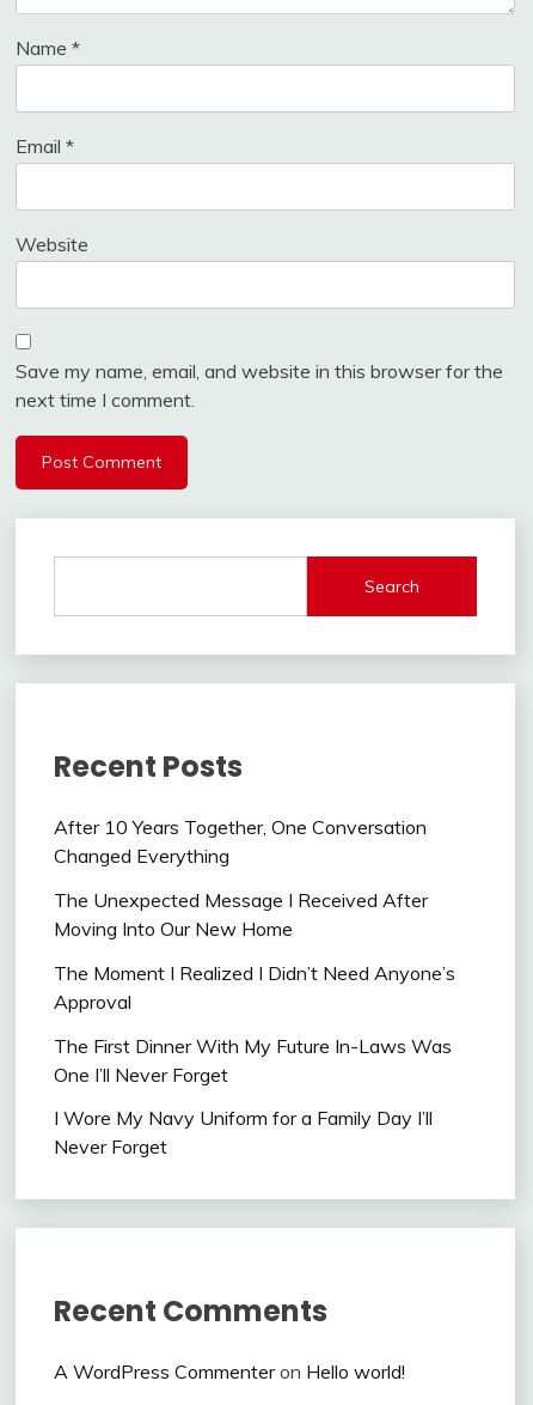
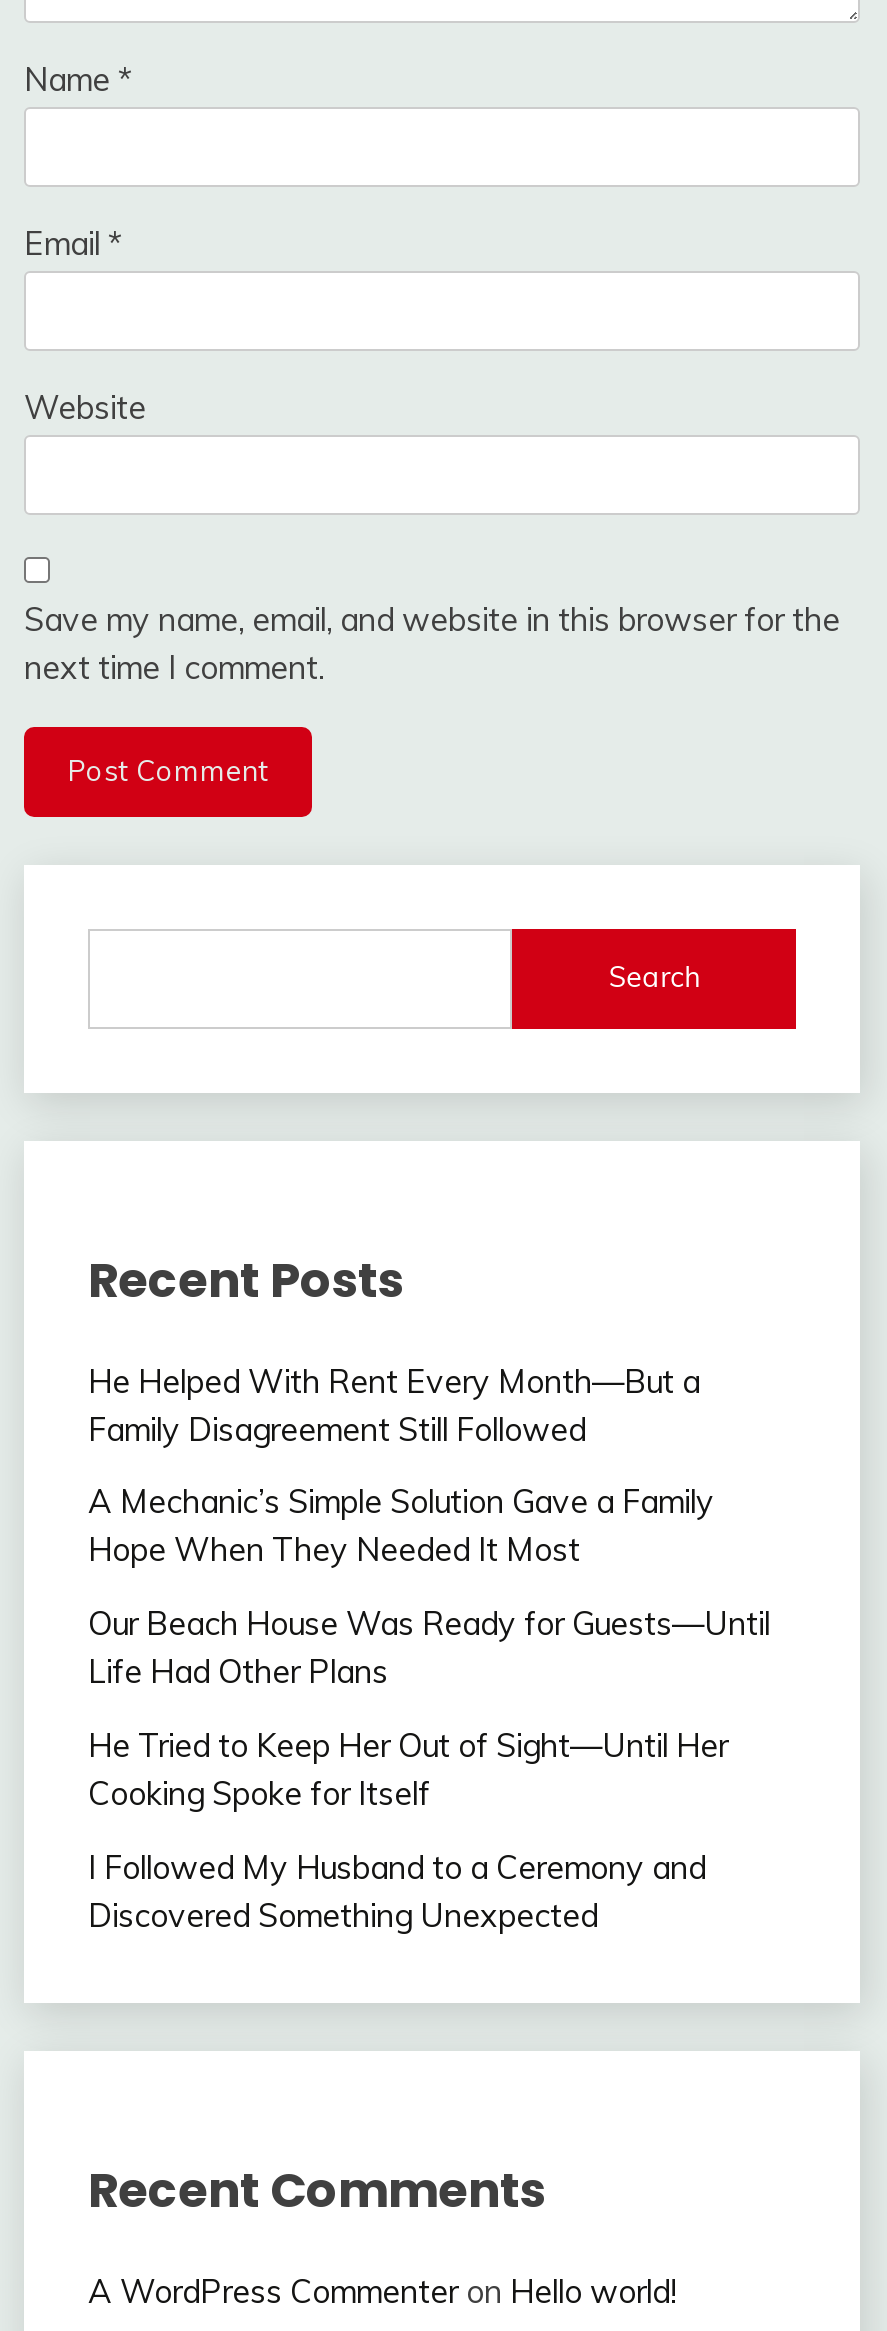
- After 10 Years Together, One Conversation
- Changed Everything
+ He Helped With Rent Every Month—But a
+ Family Disagreement Still Followed

- The Unexpected Message I Received After
- Moving Into Our New Home
+ A Mechanic’s Simple Solution Gave a Family
+ Hope When They Needed It Most

- The Moment I Realized I Didn’t Need Anyone’s
- Approval
+ Our Beach House Was Ready for Guests—Until
+ Life Had Other Plans

- The First Dinner With My Future In-Laws Was
- One I’ll Never Forget
+ He Tried to Keep Her Out of Sight—Until Her
+ Cooking Spoke for Itself

- I Wore My Navy Uniform for a Family Day I’ll
- Never Forget
+ I Followed My Husband to a Ceremony and
+ Discovered Something Unexpected
